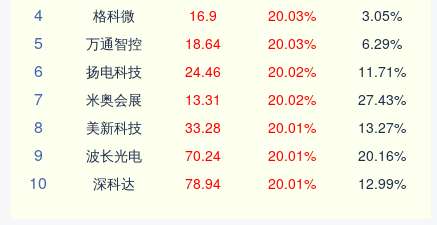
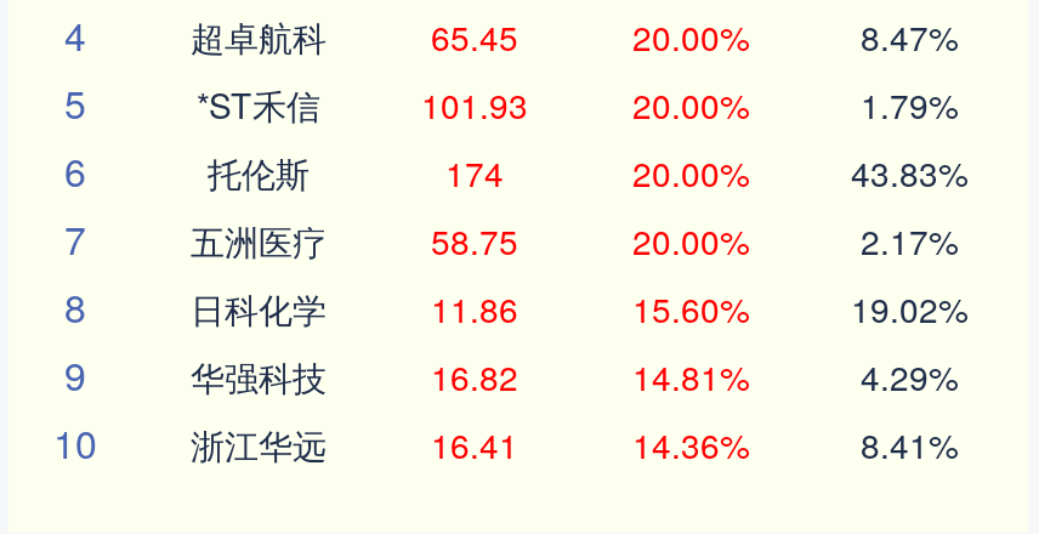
- 格科微
- 16.9
- 20.03%
- 3.05%
+ 超卓航科
+ 65.45
+ 20.00%
+ 8.47%

- 万通智控
- 18.64
- 20.03%
- 6.29%
+ *ST禾信
+ 101.93
+ 20.00%
+ 1.79%

- 扬电科技
- 24.46
- 20.02%
- 11.71%
+ 托伦斯
+ 174
+ 20.00%
+ 43.83%

- 米奥会展
- 13.31
- 20.02%
- 27.43%
+ 五洲医疗
+ 58.75
+ 20.00%
+ 2.17%

- 美新科技
- 33.28
- 20.01%
- 13.27%
+ 日科化学
+ 11.86
+ 15.60%
+ 19.02%

- 波长光电
- 70.24
- 20.01%
- 20.16%
+ 华强科技
+ 16.82
+ 14.81%
+ 4.29%

- 深科达
- 78.94
- 20.01%
- 12.99%
+ 浙江华远
+ 16.41
+ 14.36%
+ 8.41%
